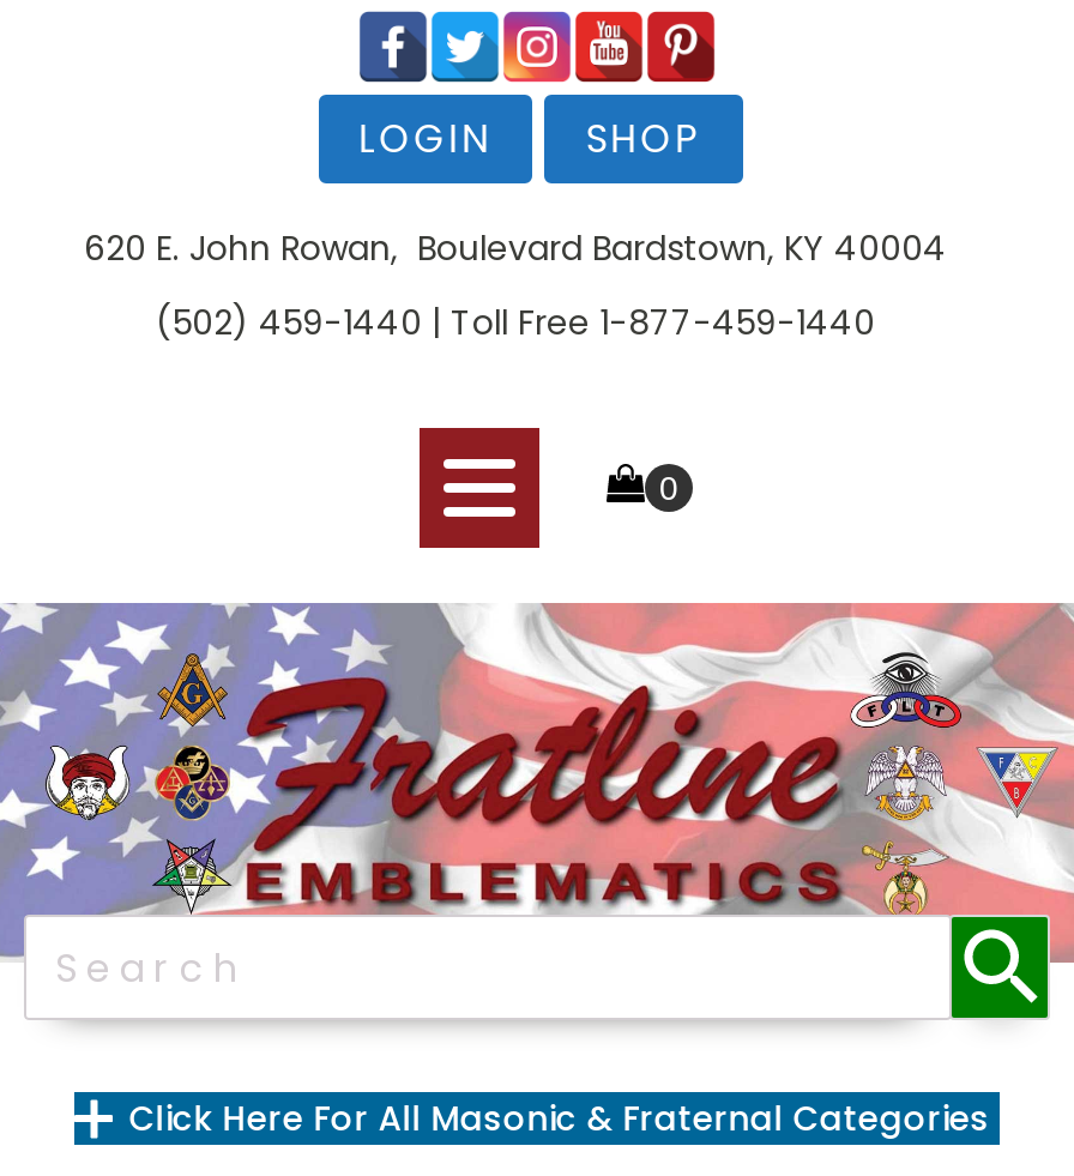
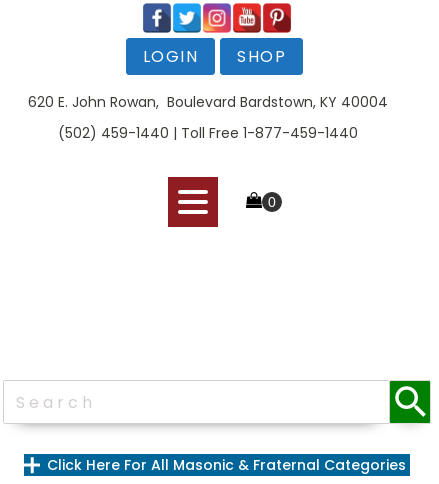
- [image]
